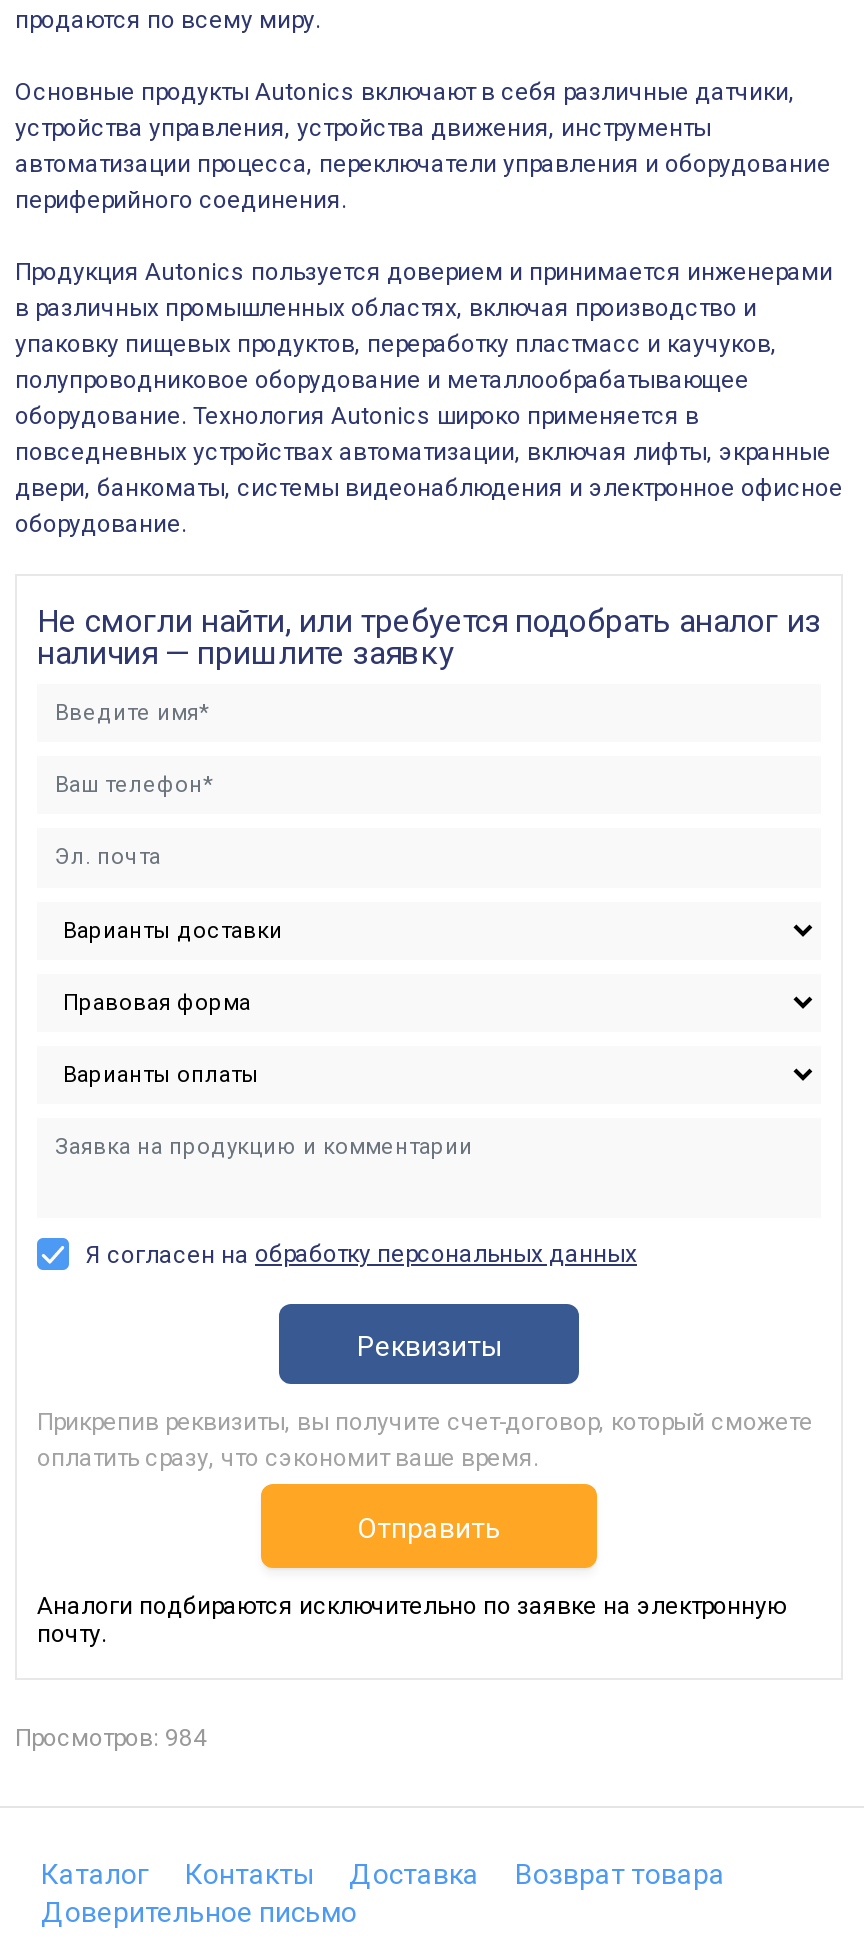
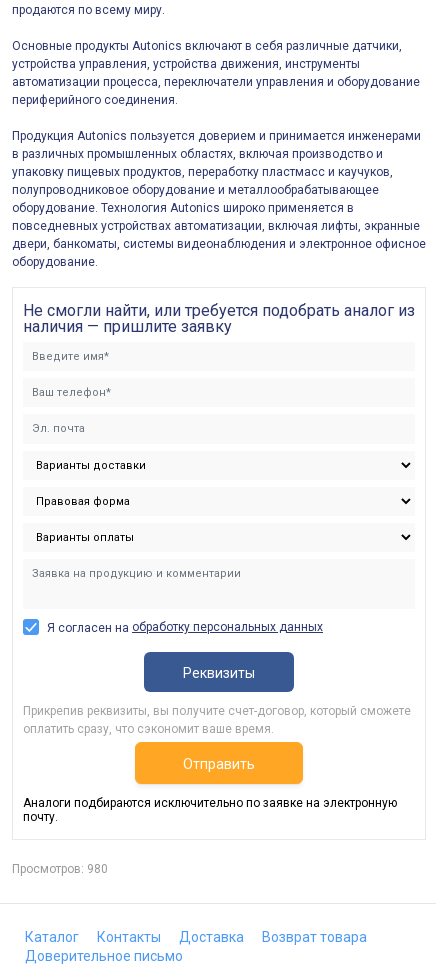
- Просмотров: 984
+ Просмотров: 980
